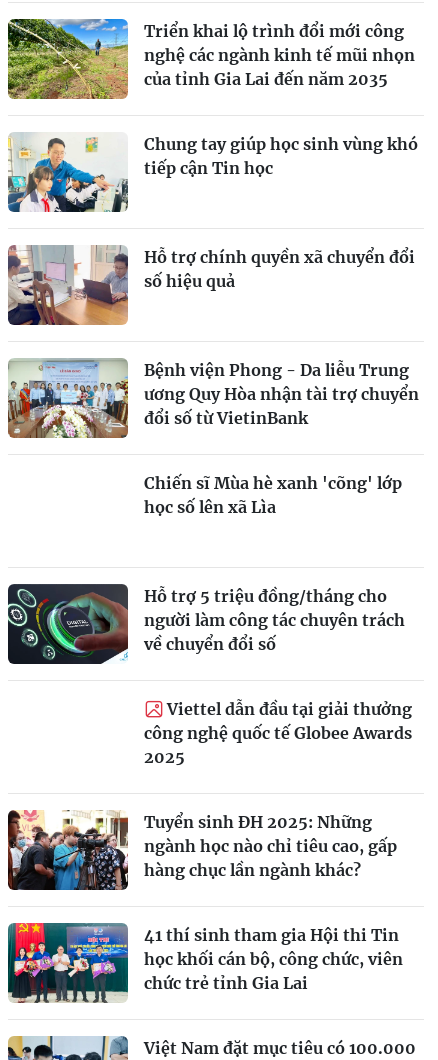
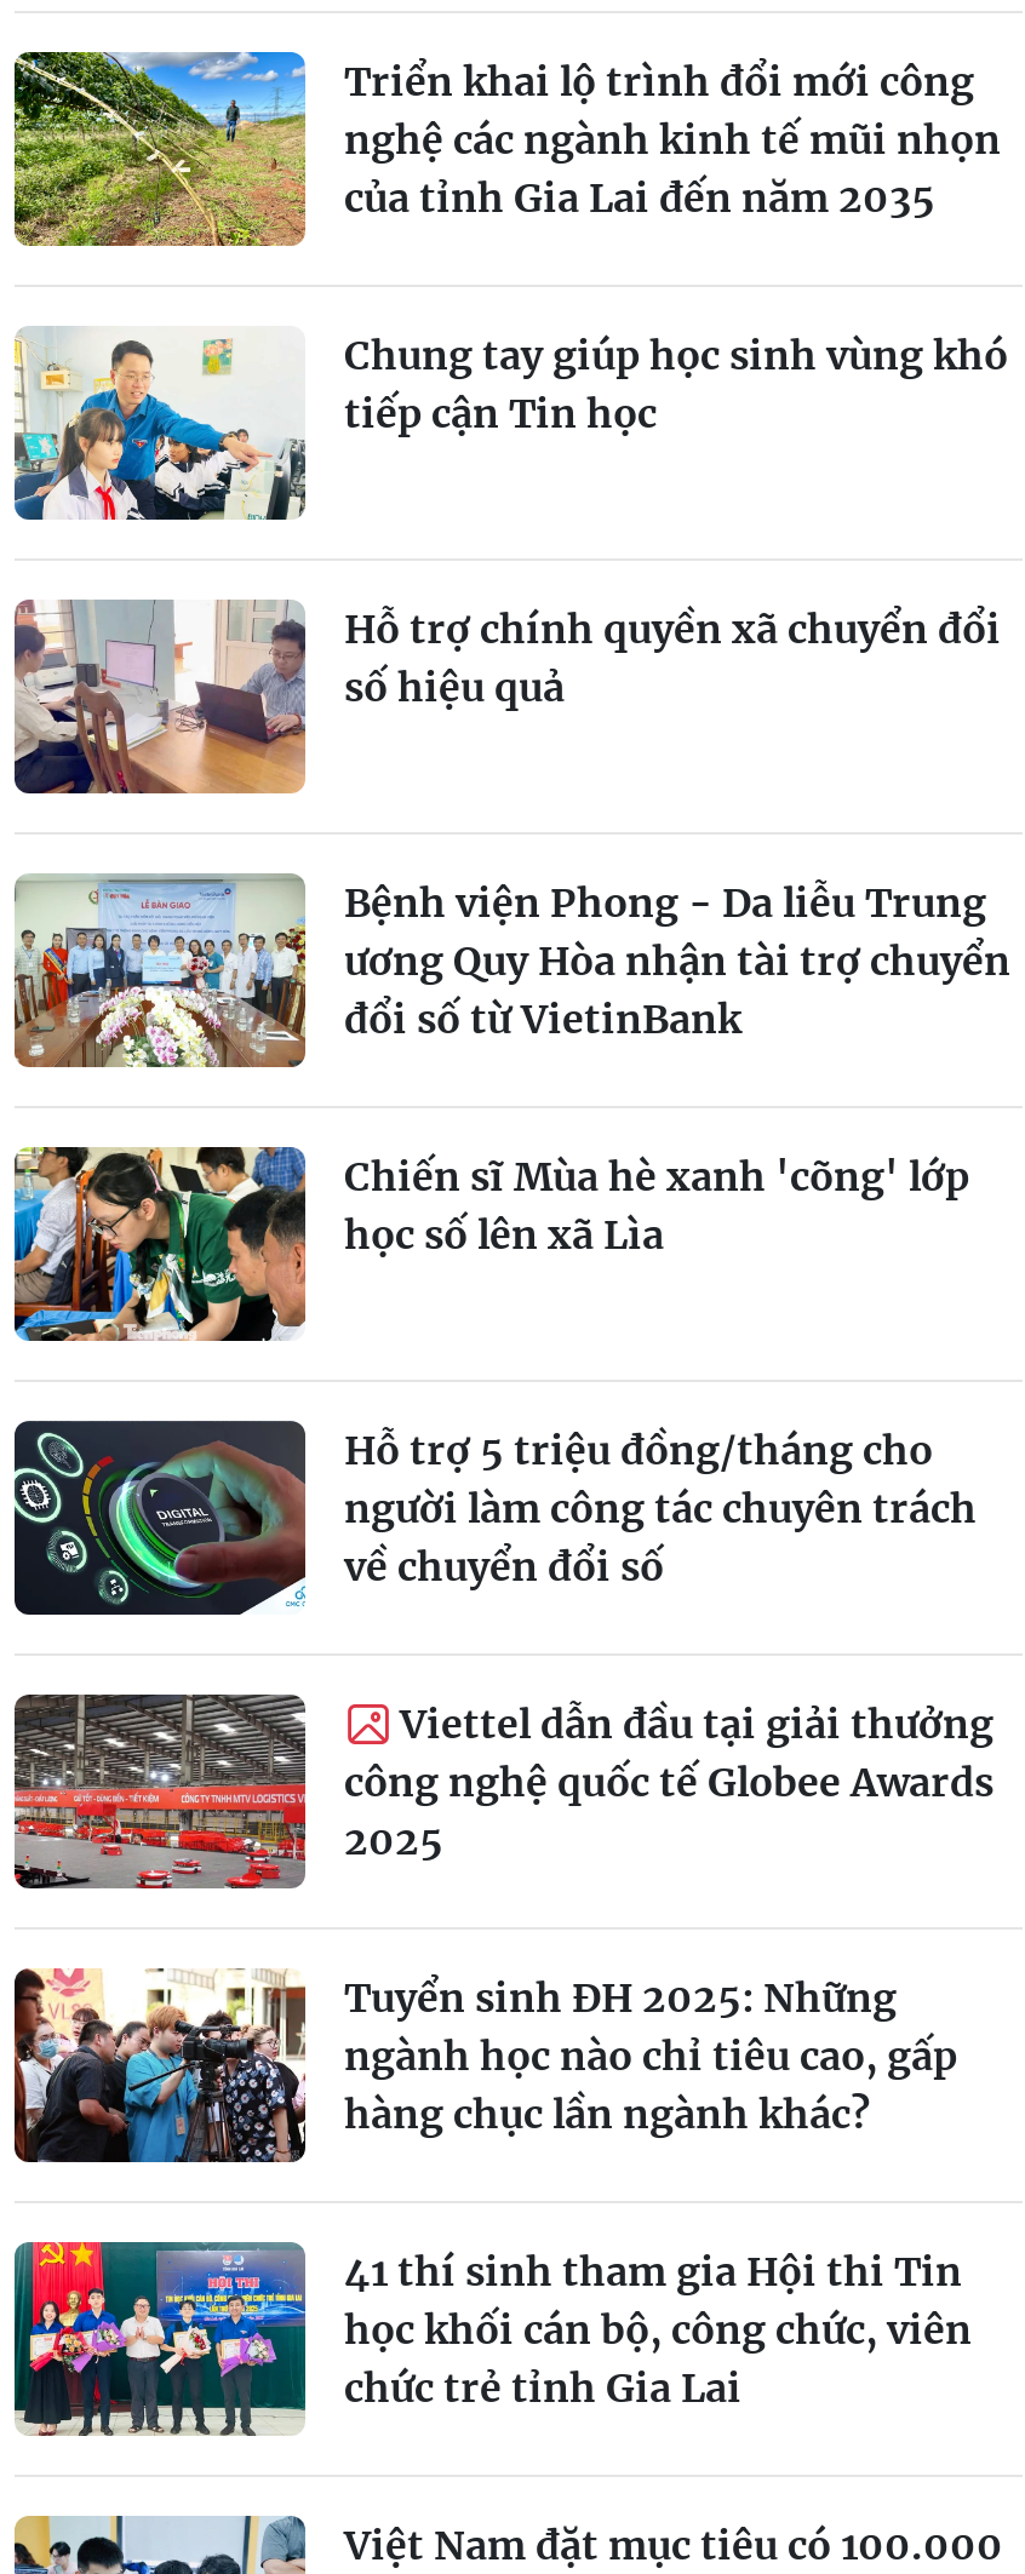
+ [image]

+ [image]
